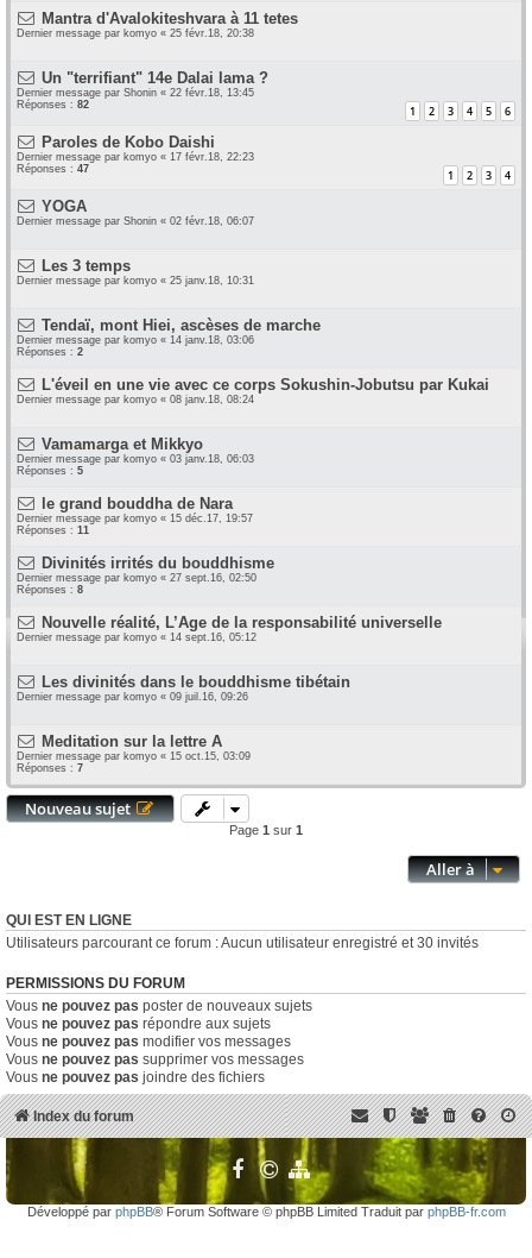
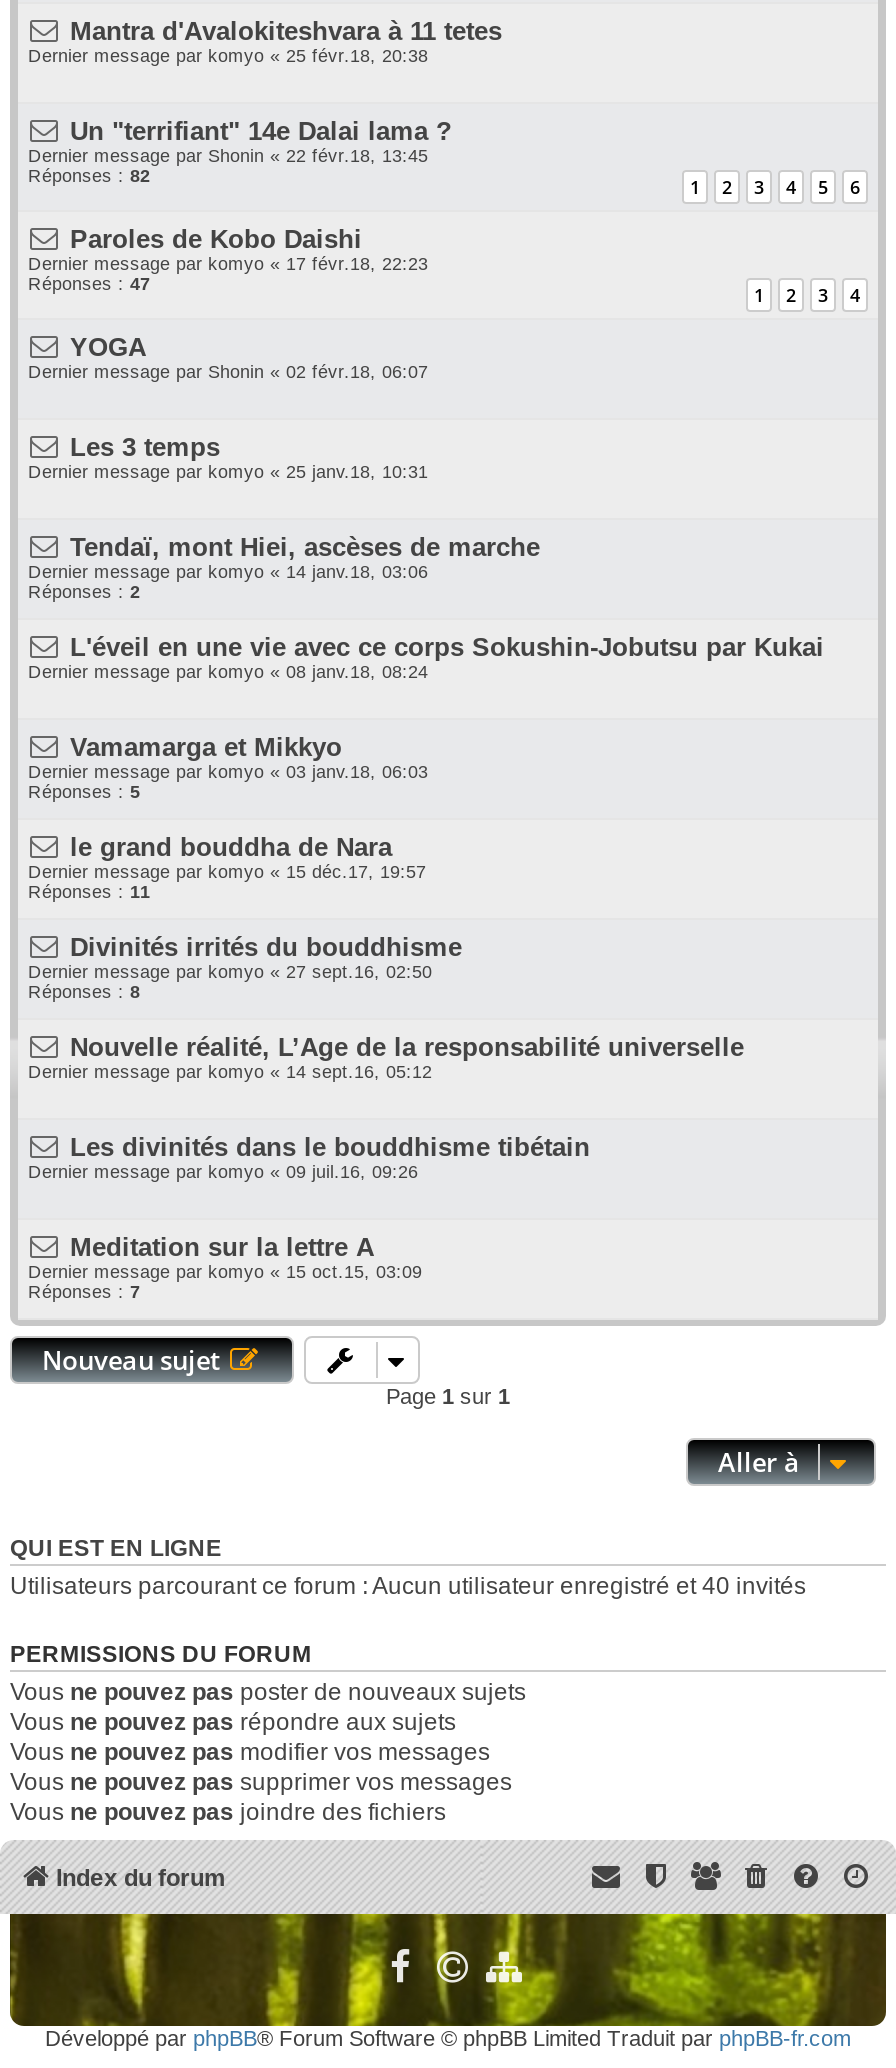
- Utilisateurs parcourant ce forum : Aucun utilisateur enregistré et 30 invités
+ Utilisateurs parcourant ce forum : Aucun utilisateur enregistré et 40 invités
